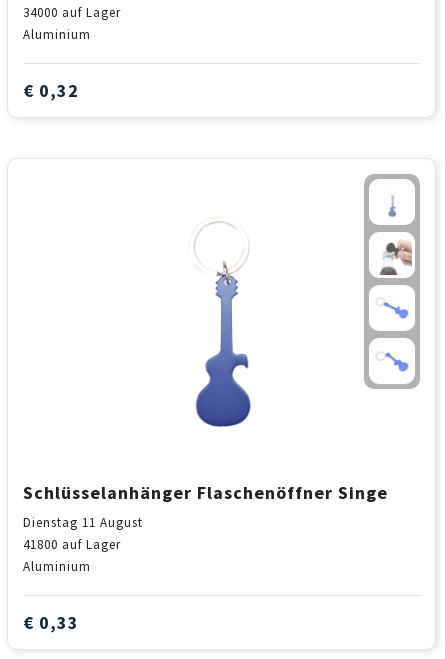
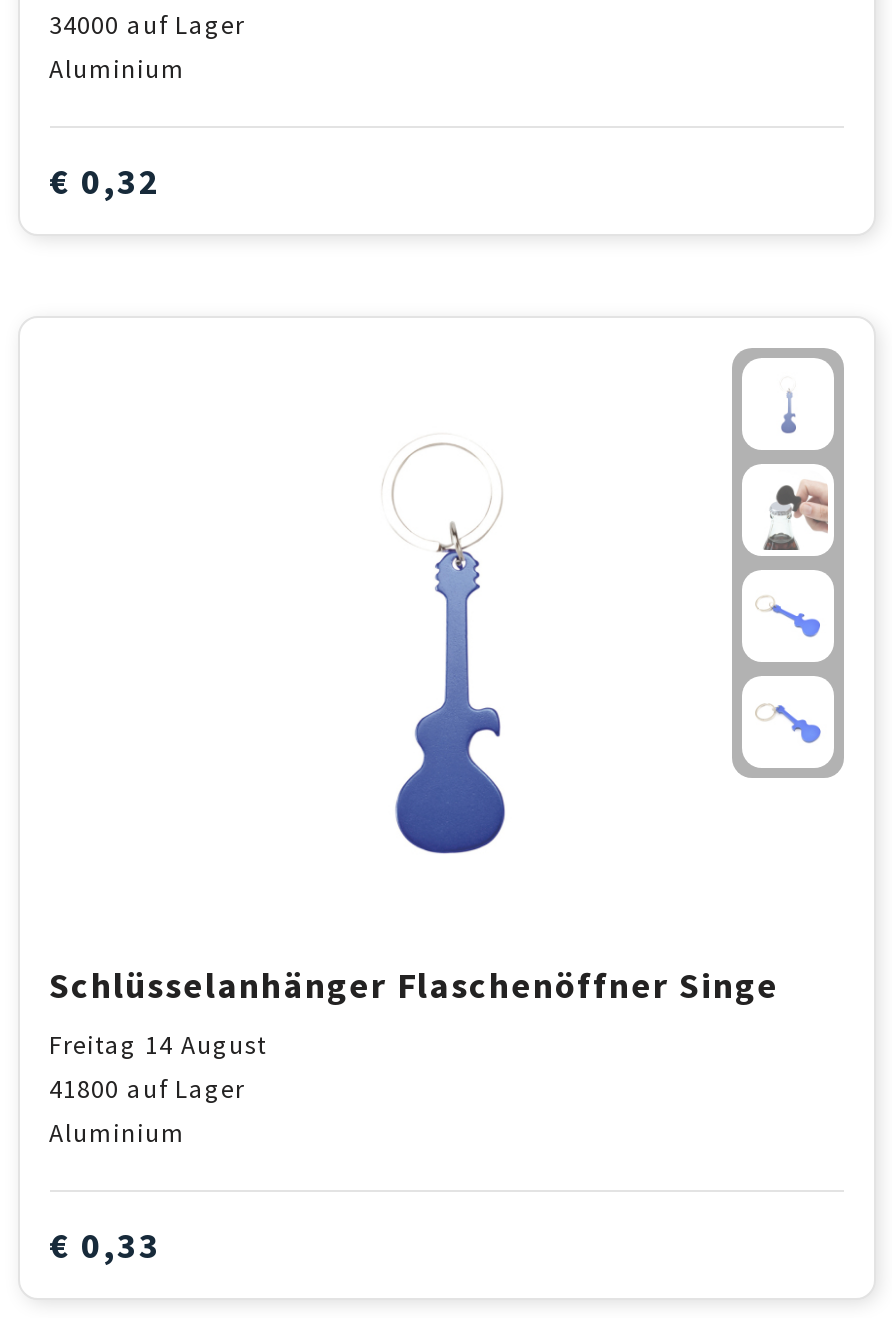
- Dienstag 11 August
+ Freitag 14 August
